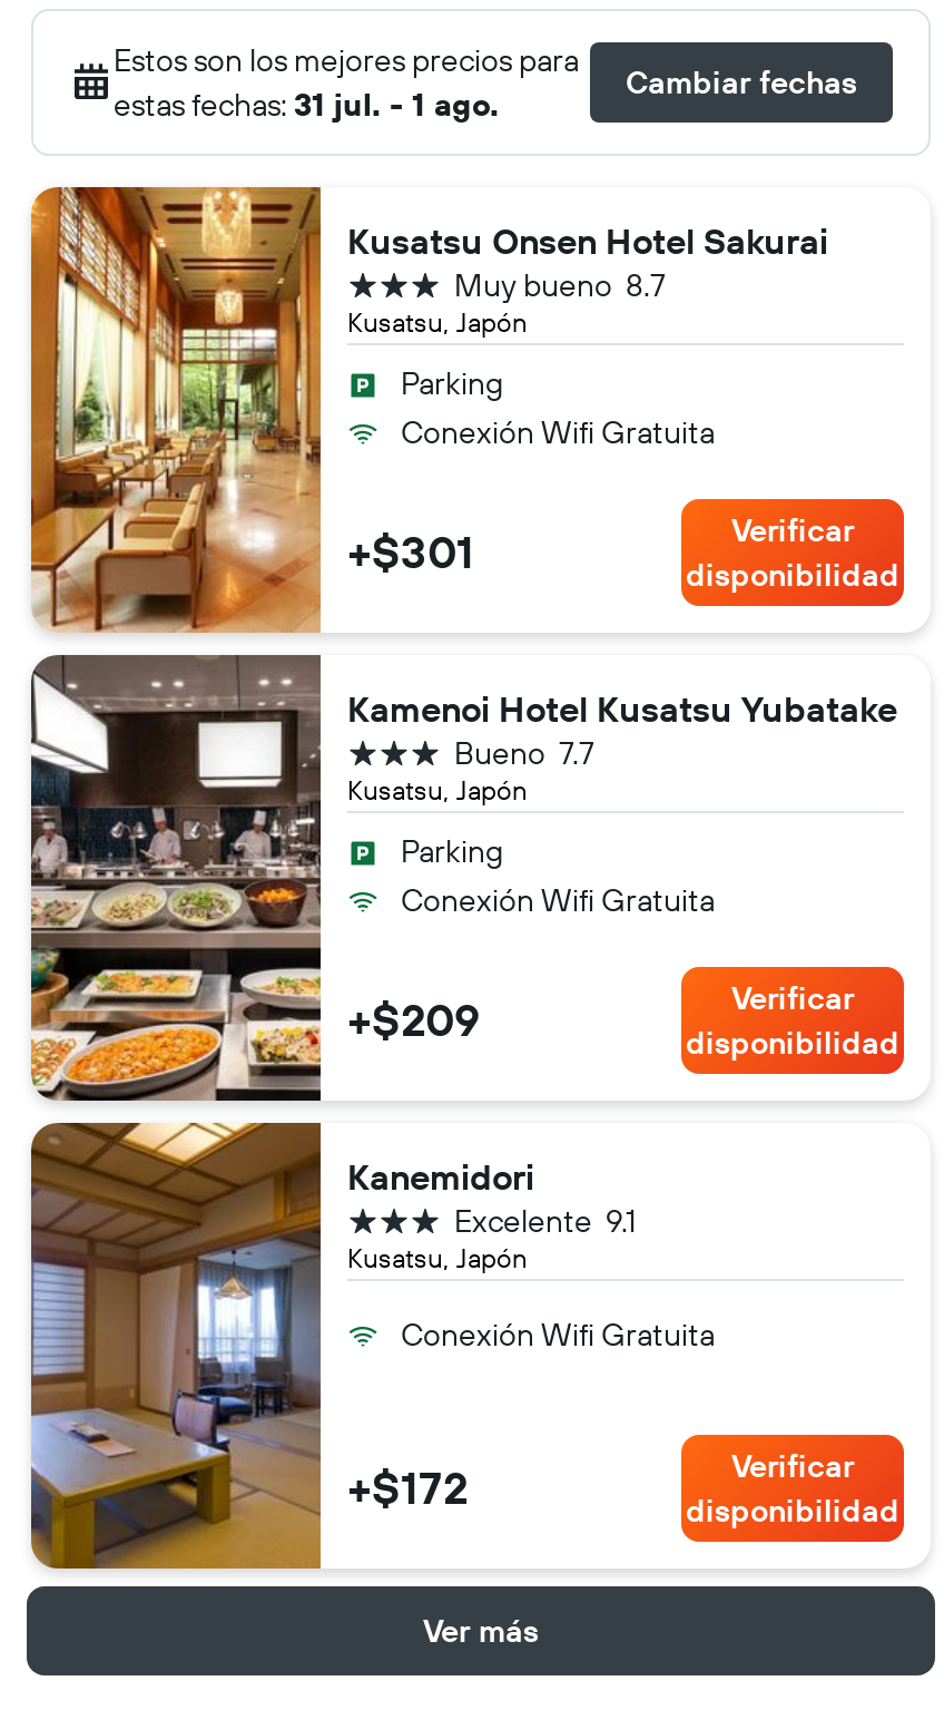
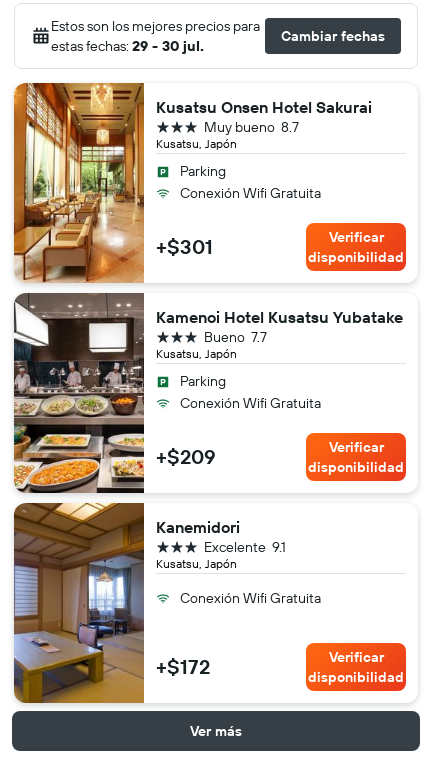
- estas fechas: 31 jul. - 1 ago.
+ estas fechas: 29 - 30 jul.
